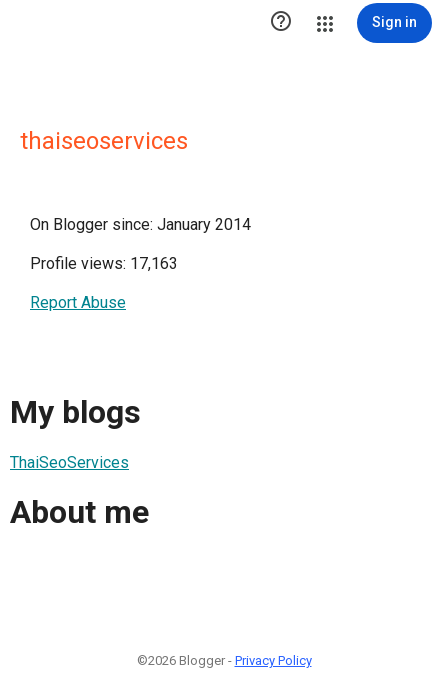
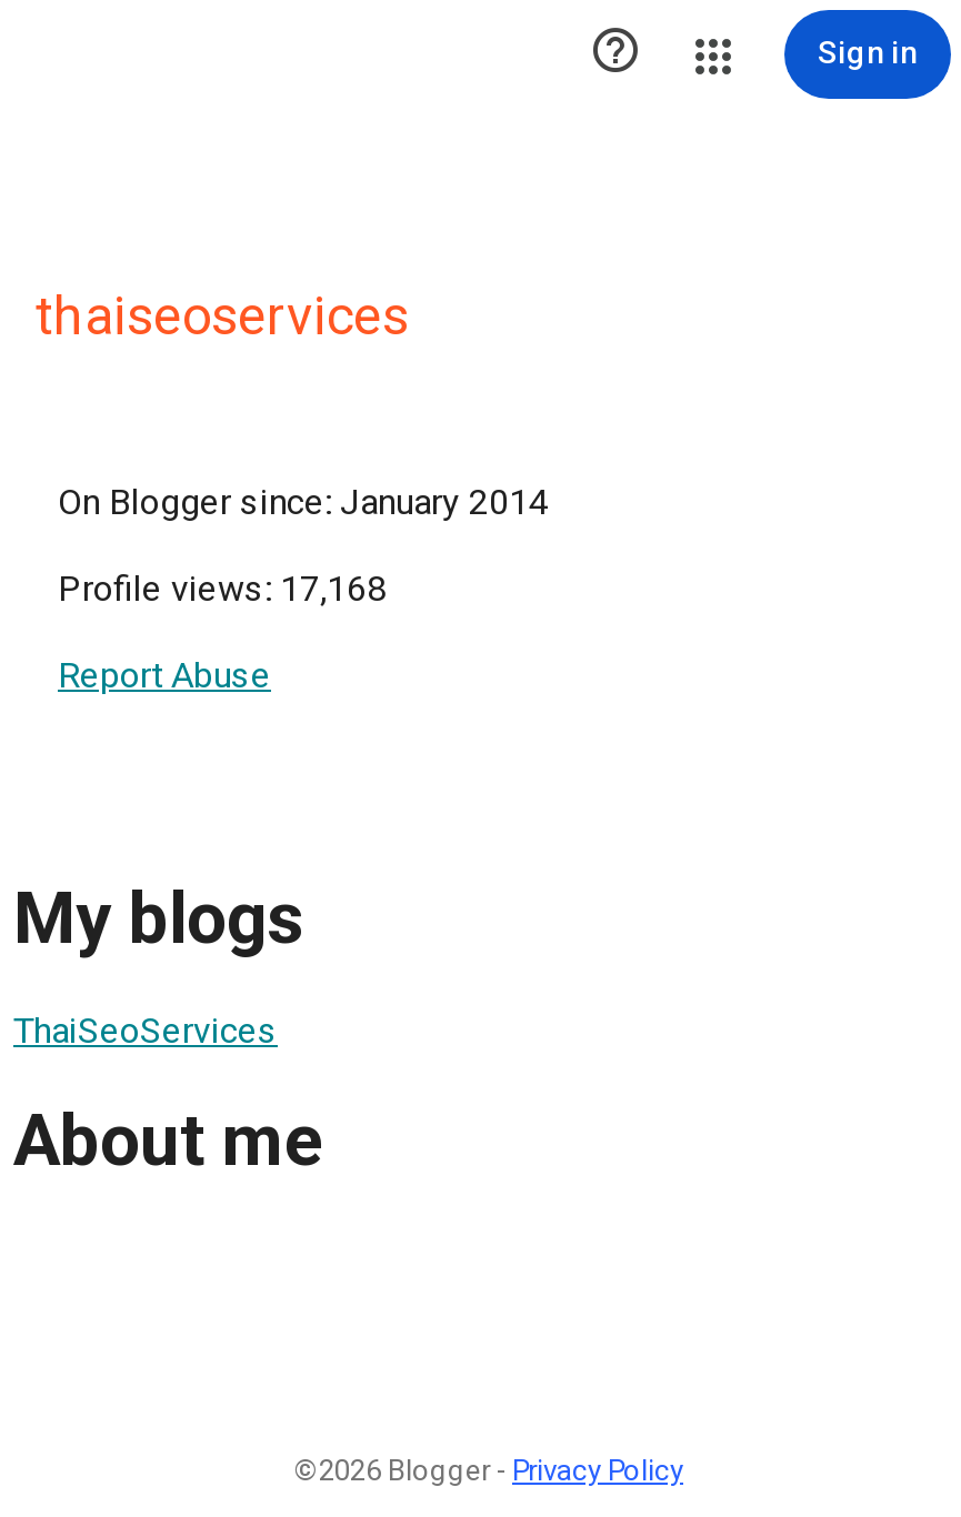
- Profile views: 17,163
+ Profile views: 17,168
